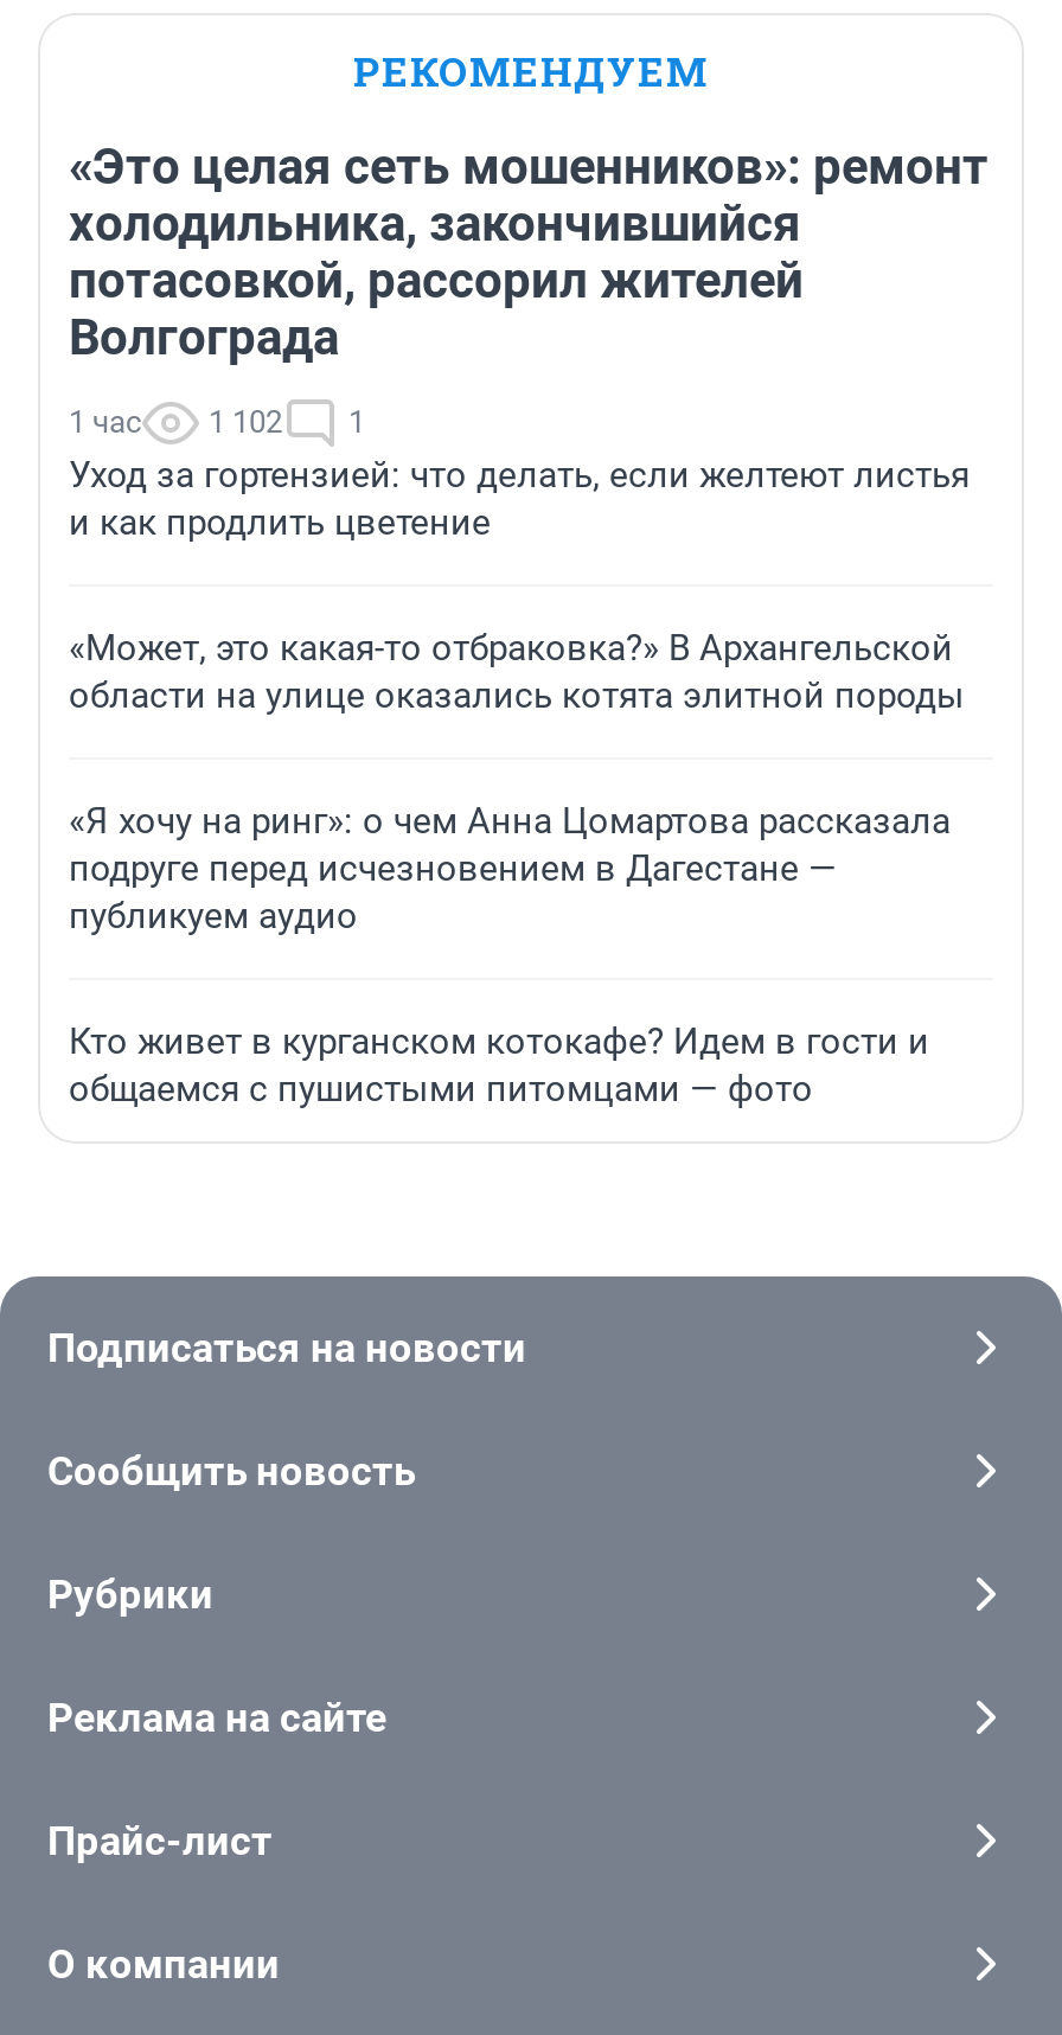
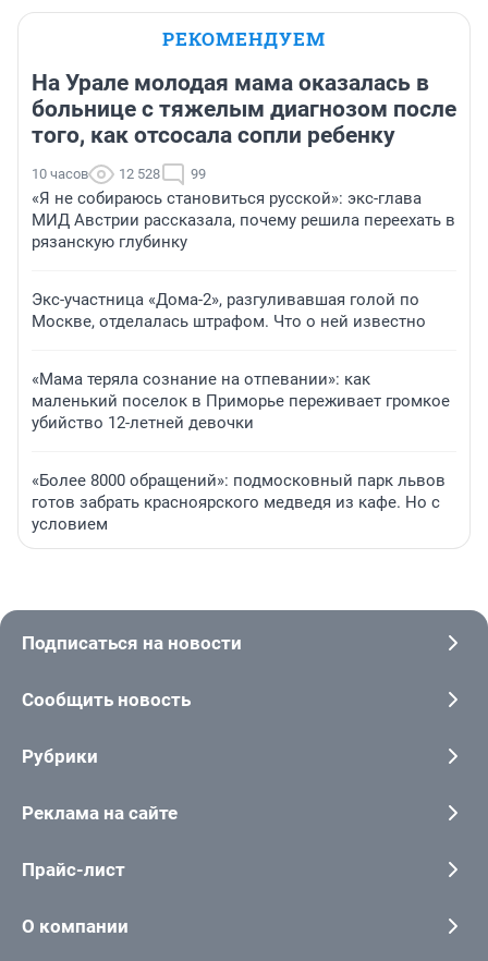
- «Это целая сеть мошенников»: ремонт
- холодильника, закончившийся
- потасовкой, рассорил жителей
- Волгограда
+ На Урале молодая мама оказалась в
+ больнице с тяжелым диагнозом после
+ того, как отсосала сопли ребенку

- 1 час
- 1 102
- 1
- Уход за гортензией: что делать, если желтеют листья
- и как продлить цветение
+ 10 часов
+ 12 528
+ 99
+ «Я не собираюсь становиться русской»: экс-глава
+ МИД Австрии рассказала, почему решила переехать в
+ рязанскую глубинку

- «Может, это какая-то отбраковка?» В Архангельской
- области на улице оказались котята элитной породы
+ Экс-участница «Дома-2», разгуливавшая голой по
+ Москве, отделалась штрафом. Что о ней известно

- «Я хочу на ринг»: о чем Анна Цомартова рассказала
- подруге перед исчезновением в Дагестане —
- публикуем аудио
+ «Мама теряла сознание на отпевании»: как
+ маленький поселок в Приморье переживает громкое
+ убийство 12-летней девочки

- Кто живет в курганском котокафе? Идем в гости и
- общаемся с пушистыми питомцами — фото
+ «Более 8000 обращений»: подмосковный парк львов
+ готов забрать красноярского медведя из кафе. Но с
+ условием
